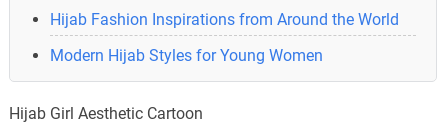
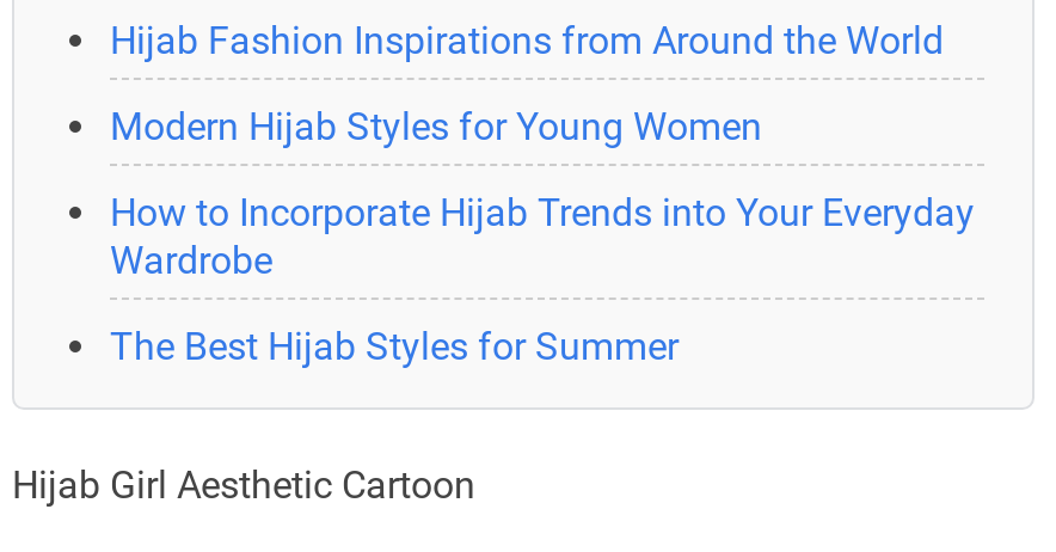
+ How to Incorporate Hijab Trends into Your Everyday
+ Wardrobe
+ The Best Hijab Styles for Summer
